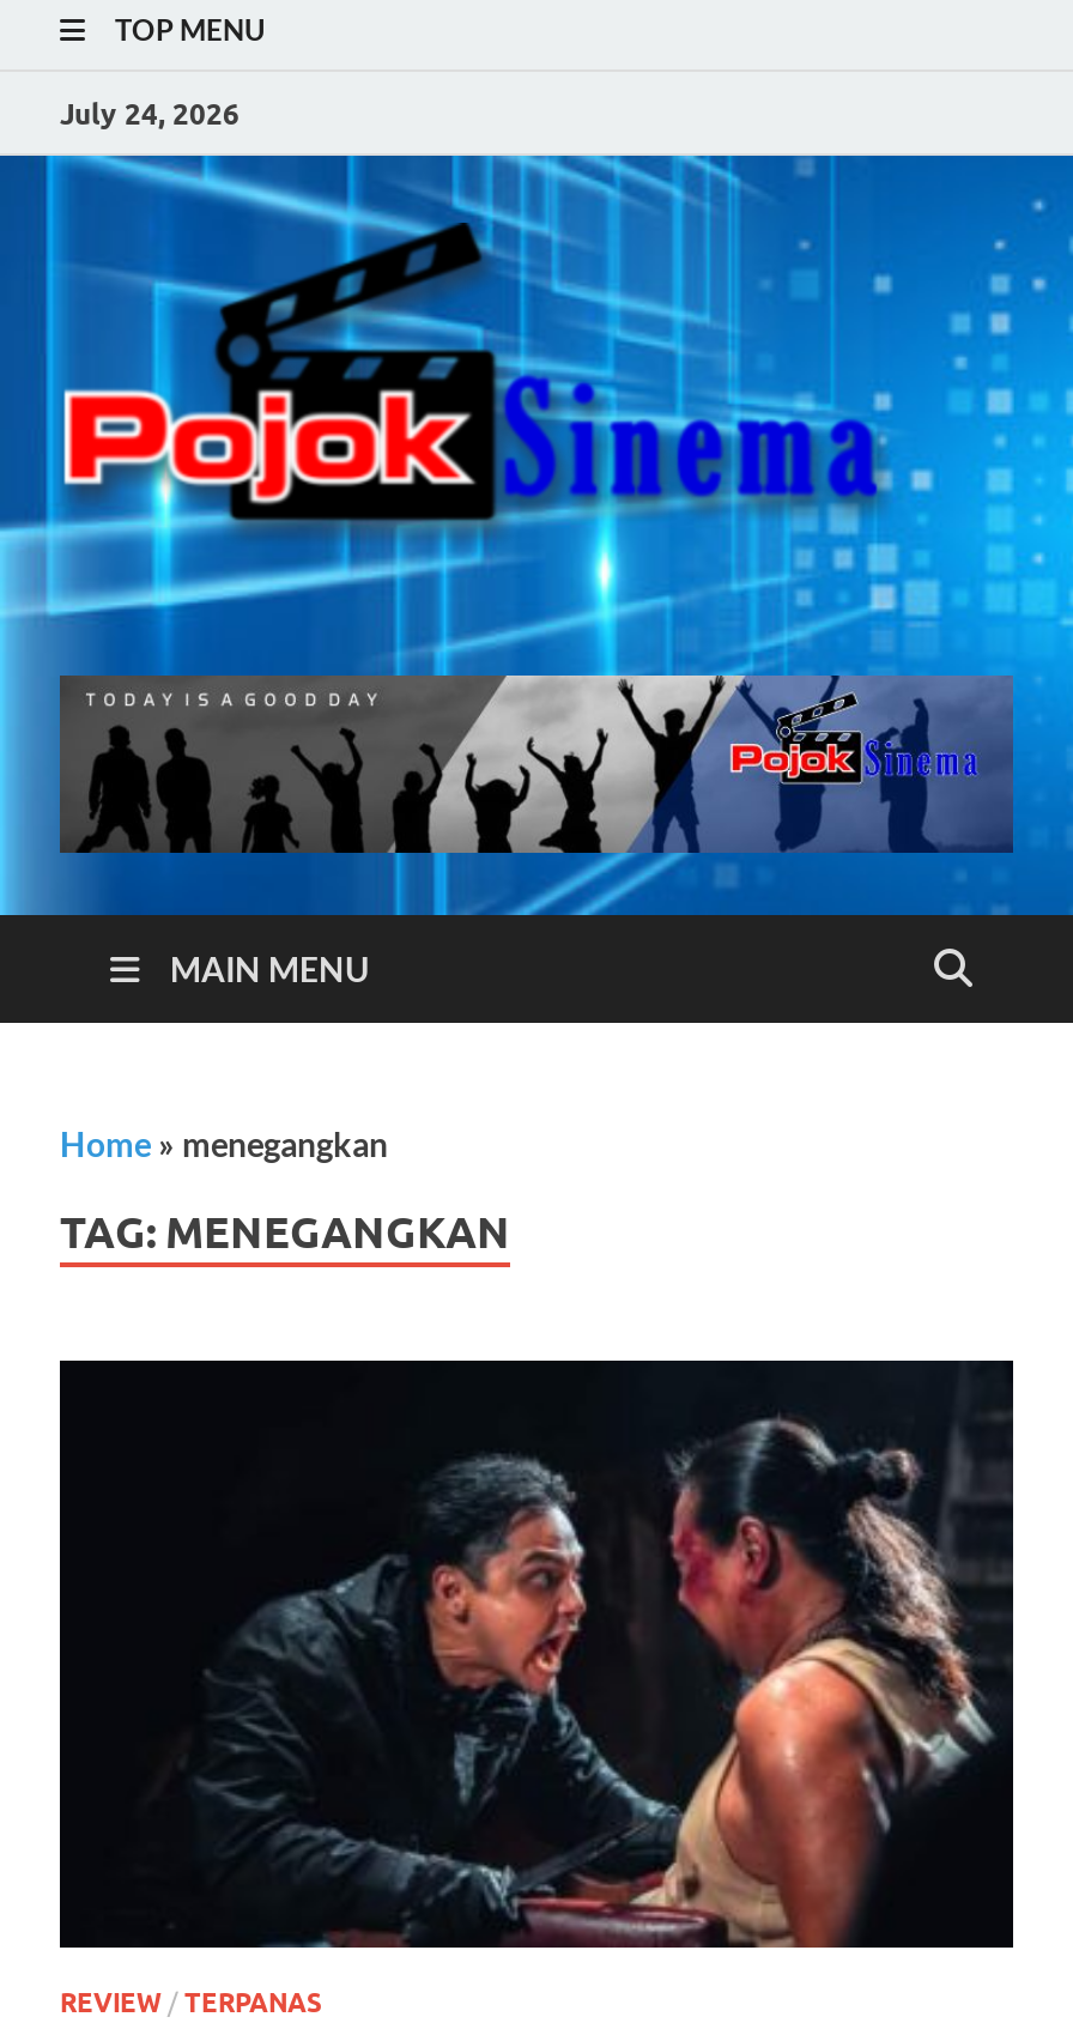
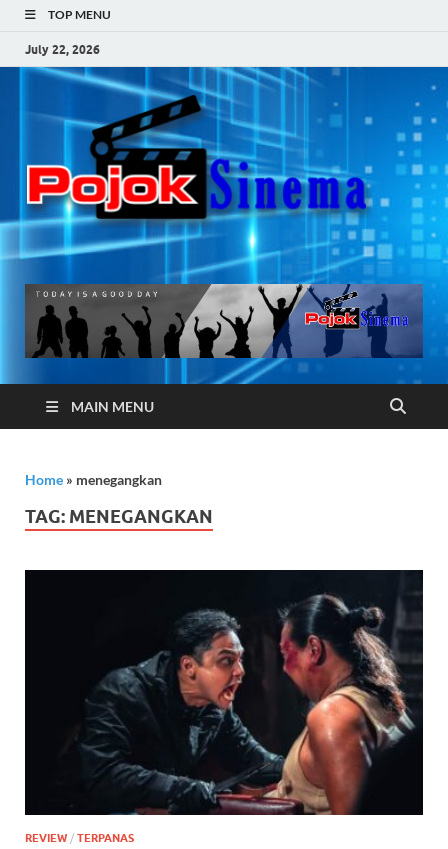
- July 24, 2026
+ July 22, 2026
